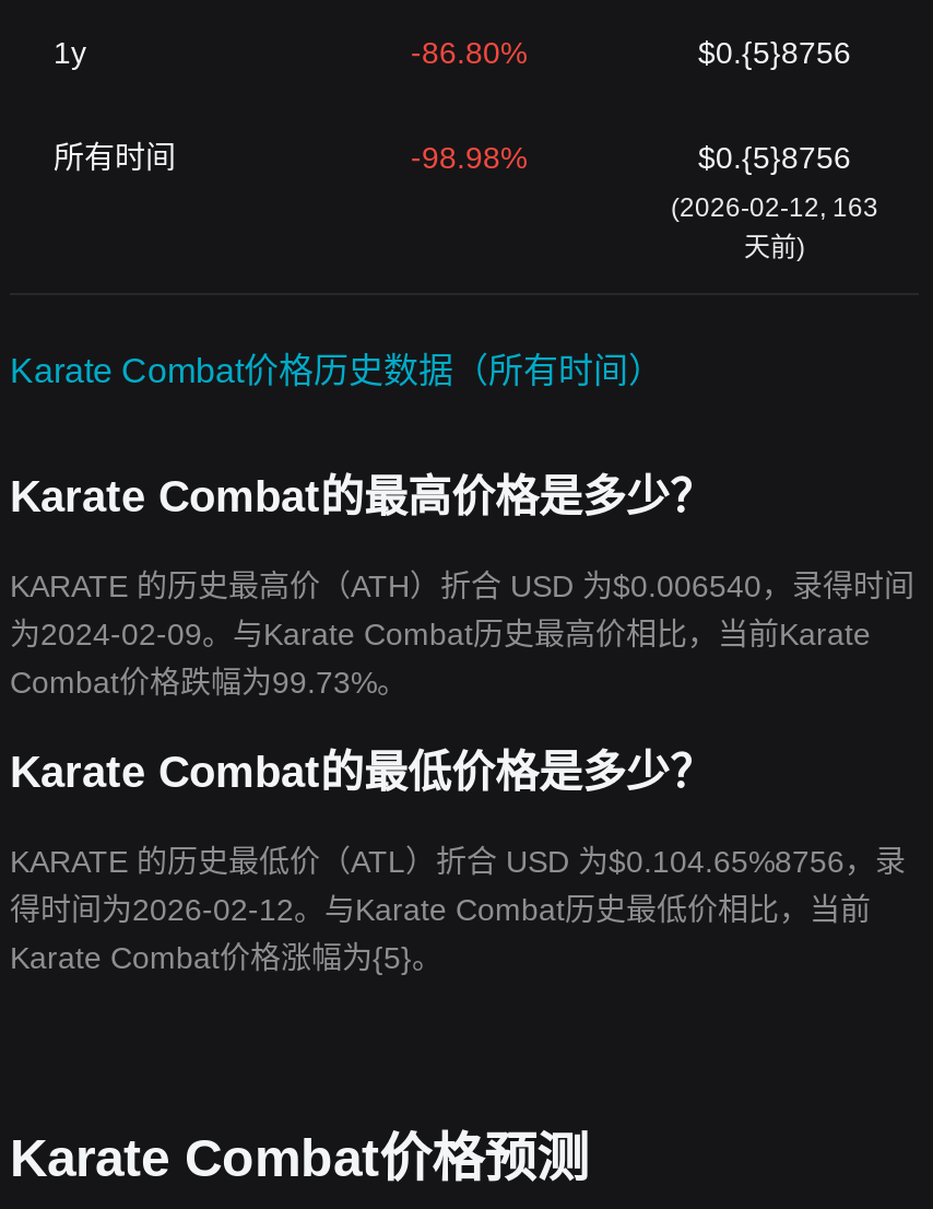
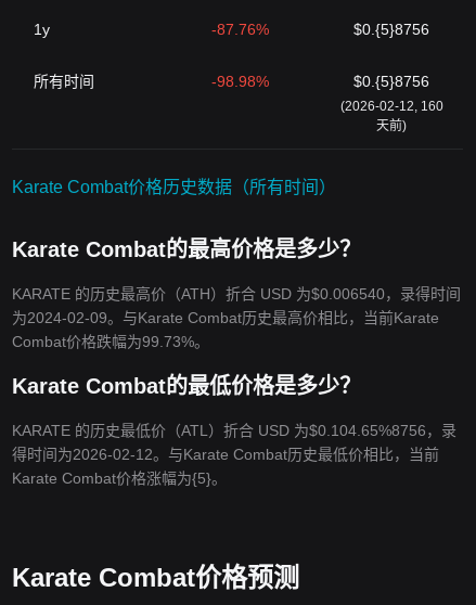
- -86.80%
+ -87.76%

- (2026-02-12, 163
+ (2026-02-12, 160
